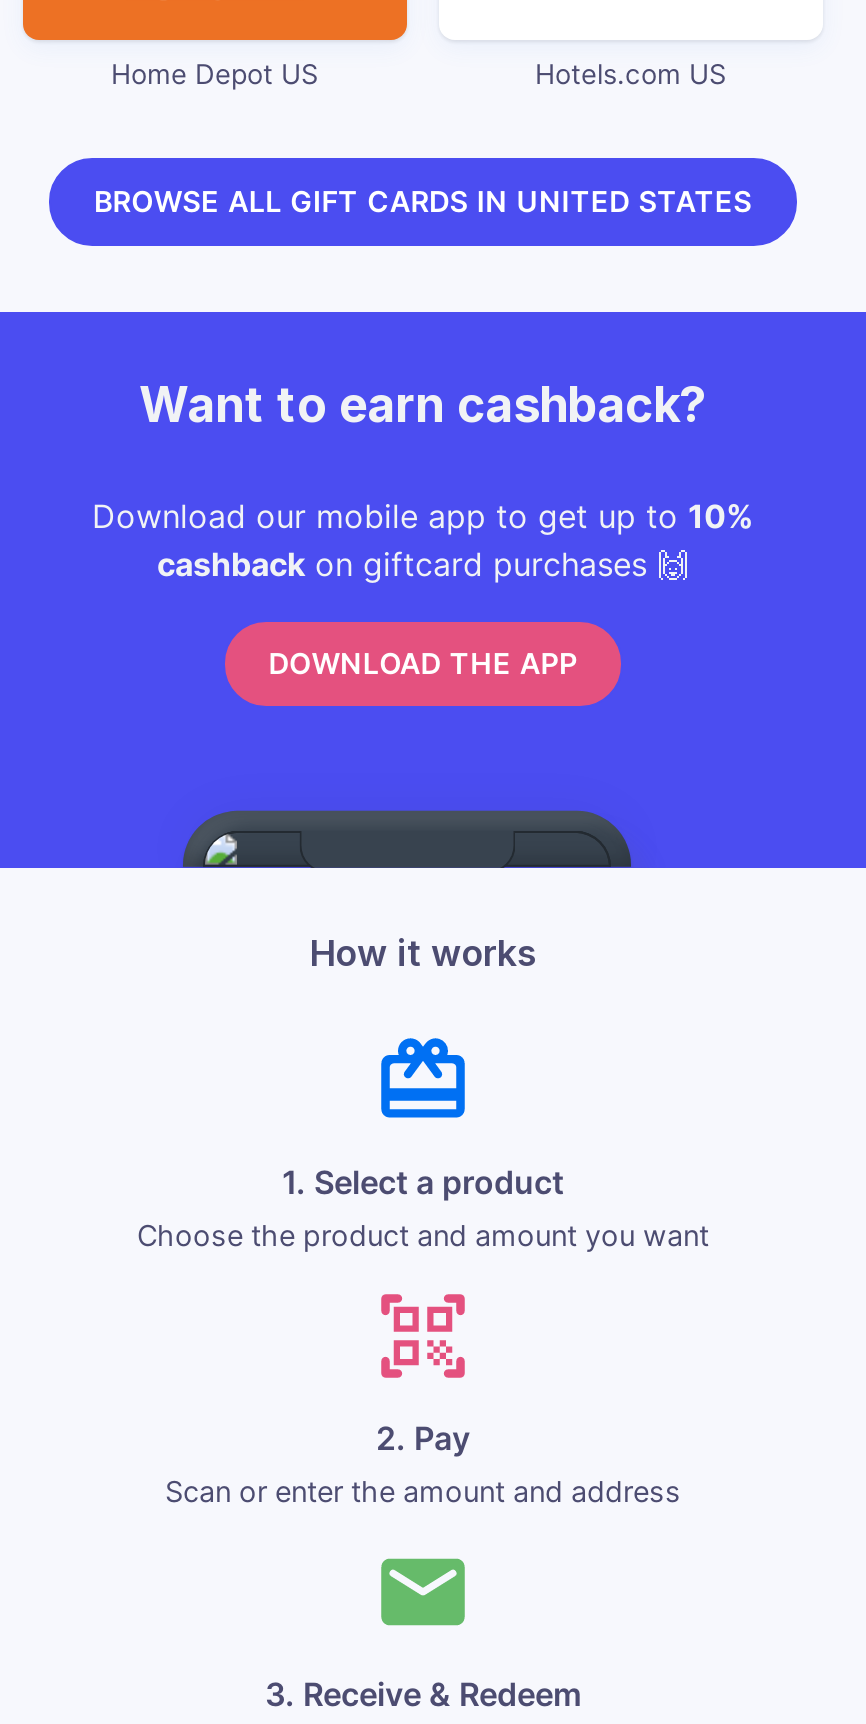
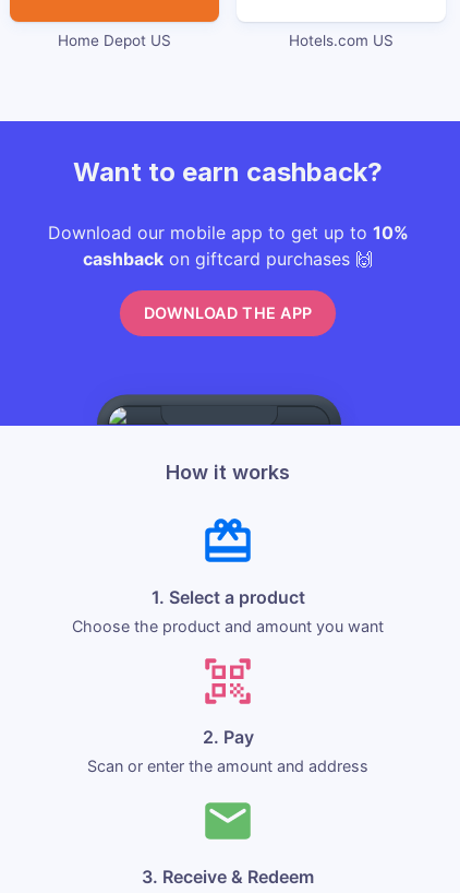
- BROWSE ALL GIFT CARDS IN UNITED STATES
